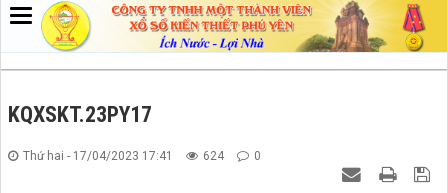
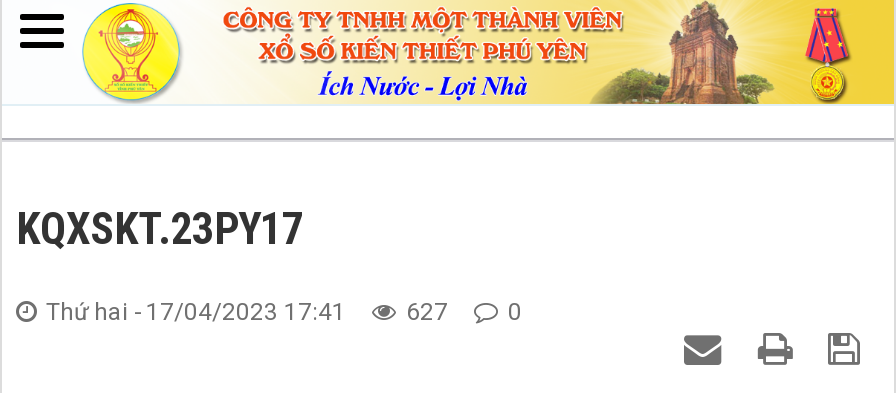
- 624
+ 627
